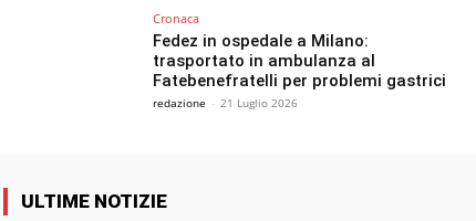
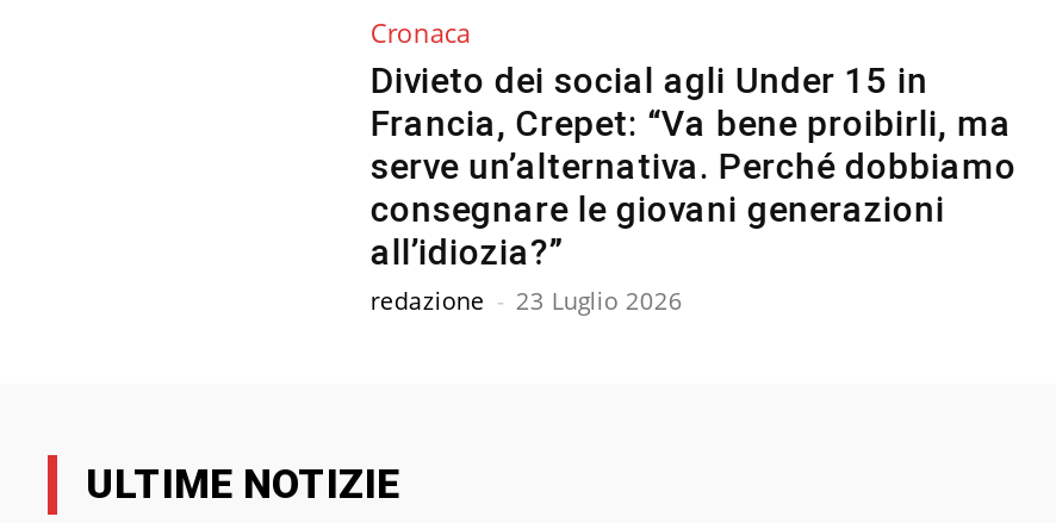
- Fedez in ospedale a Milano:
- trasportato in ambulanza al
- Fatebenefratelli per problemi gastrici
- redazione - 21 Luglio 2026
+ Divieto dei social agli Under 15 in
+ Francia, Crepet: “Va bene proibirli, ma
+ serve un’alternativa. Perché dobbiamo
+ consegnare le giovani generazioni
+ all’idiozia?”
+ redazione - 23 Luglio 2026
